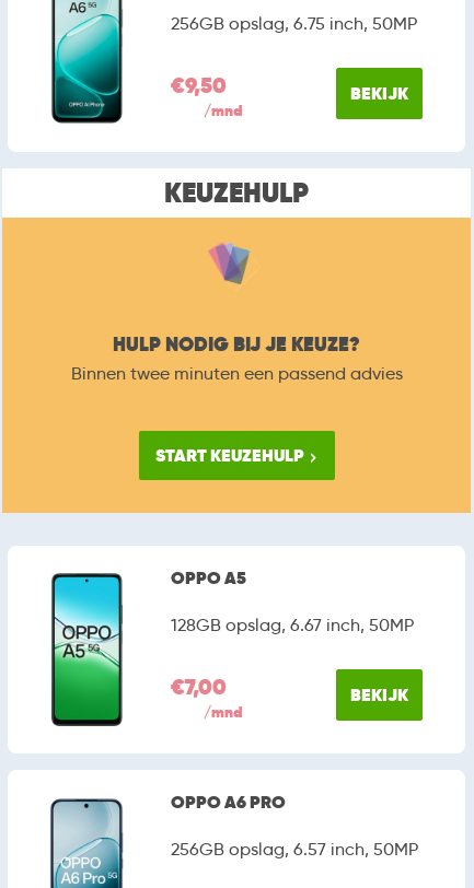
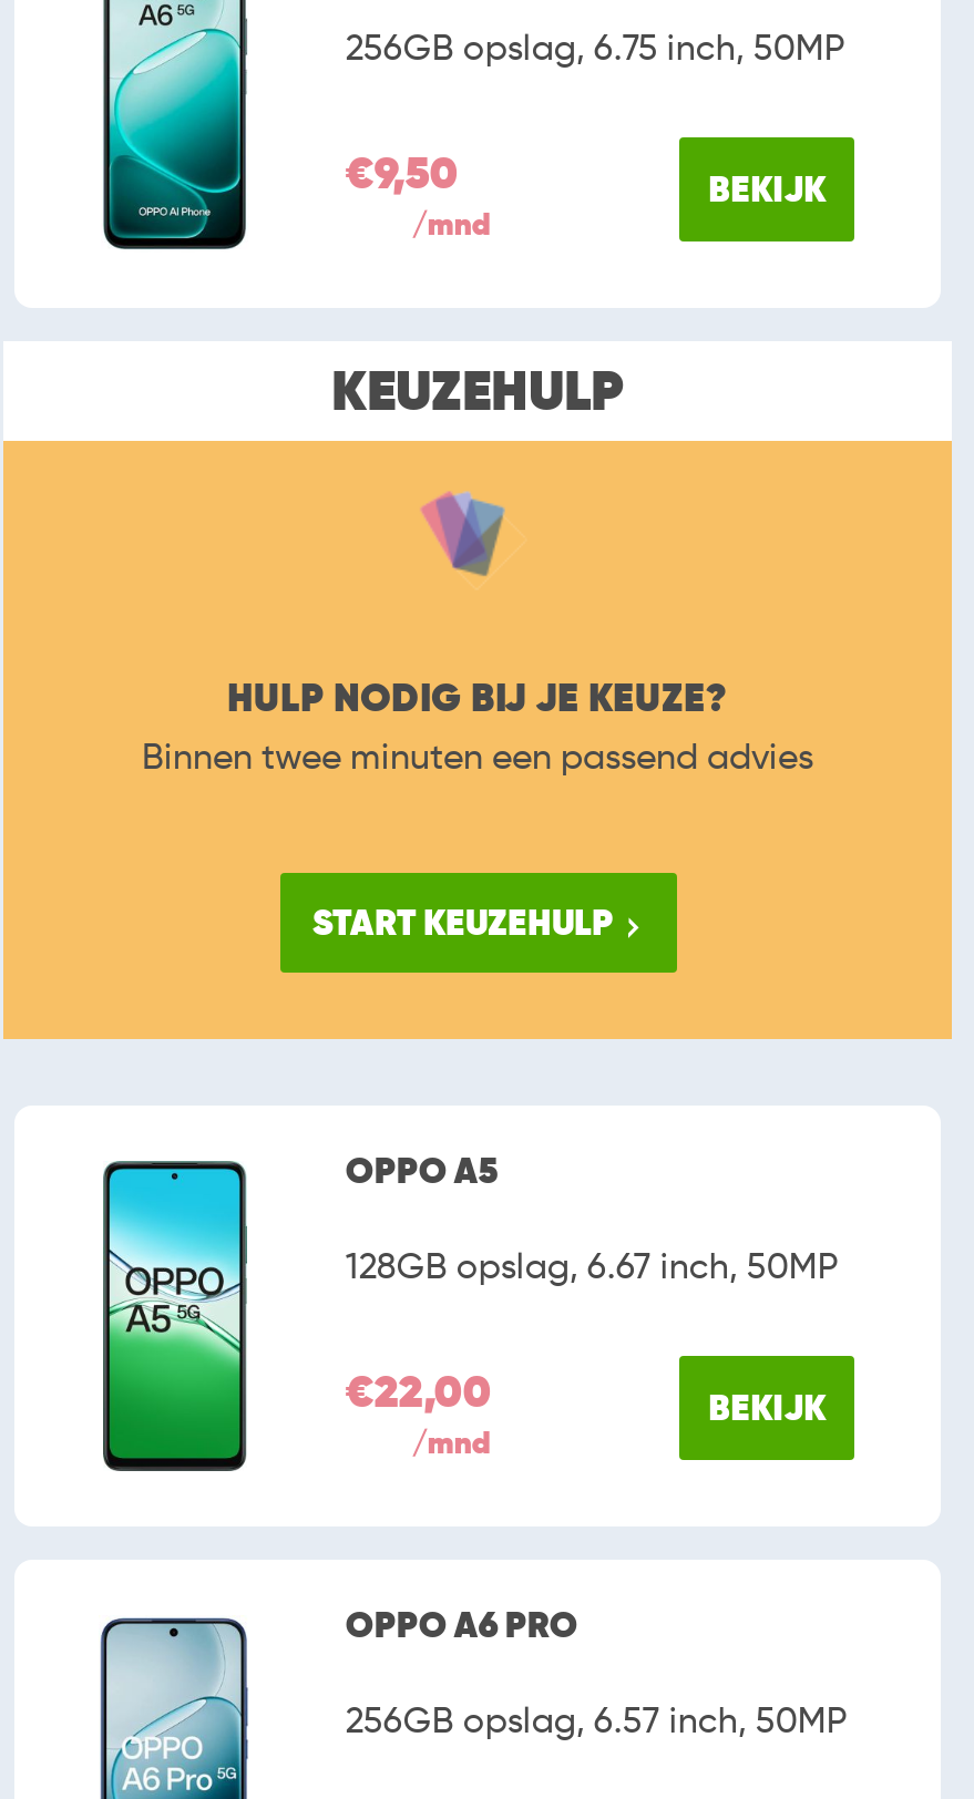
- €7,00
+ €22,00
